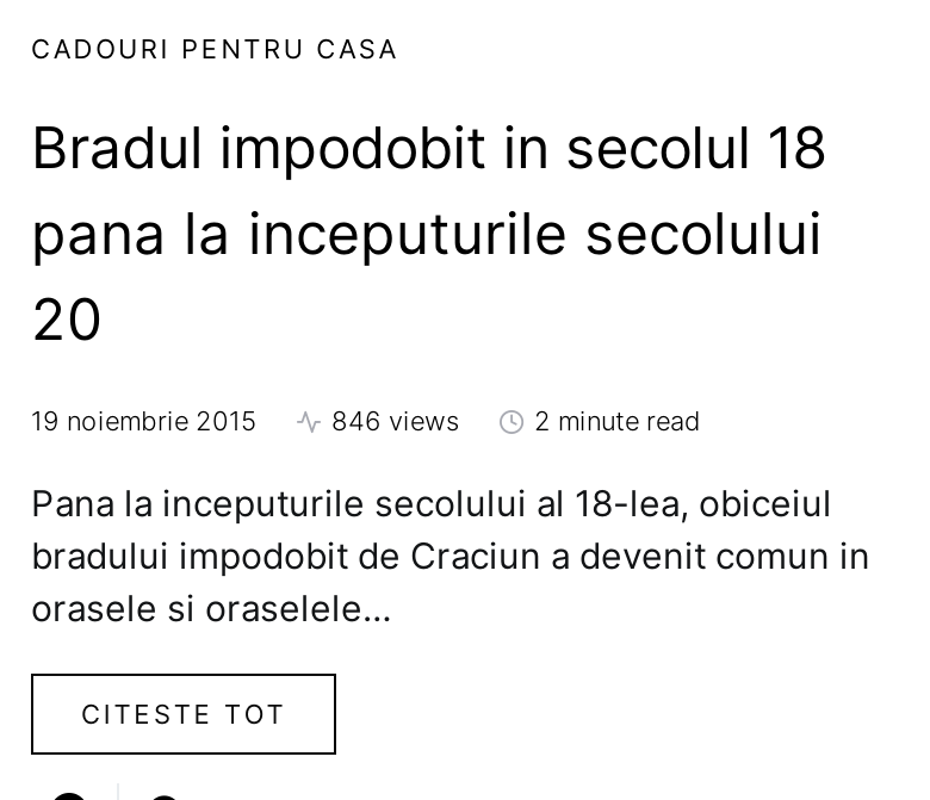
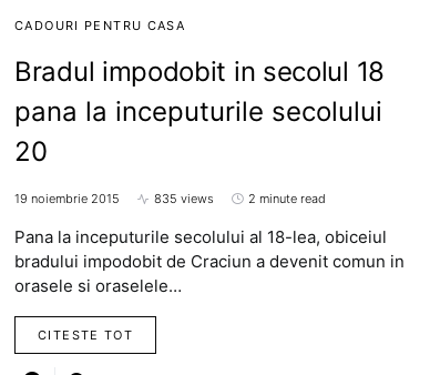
- 846 views
+ 835 views
